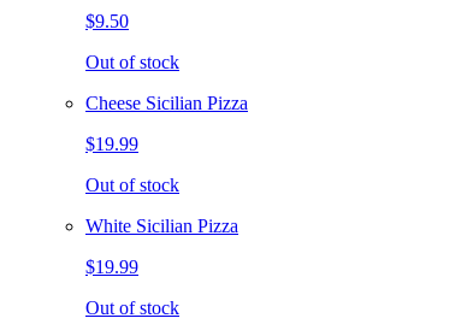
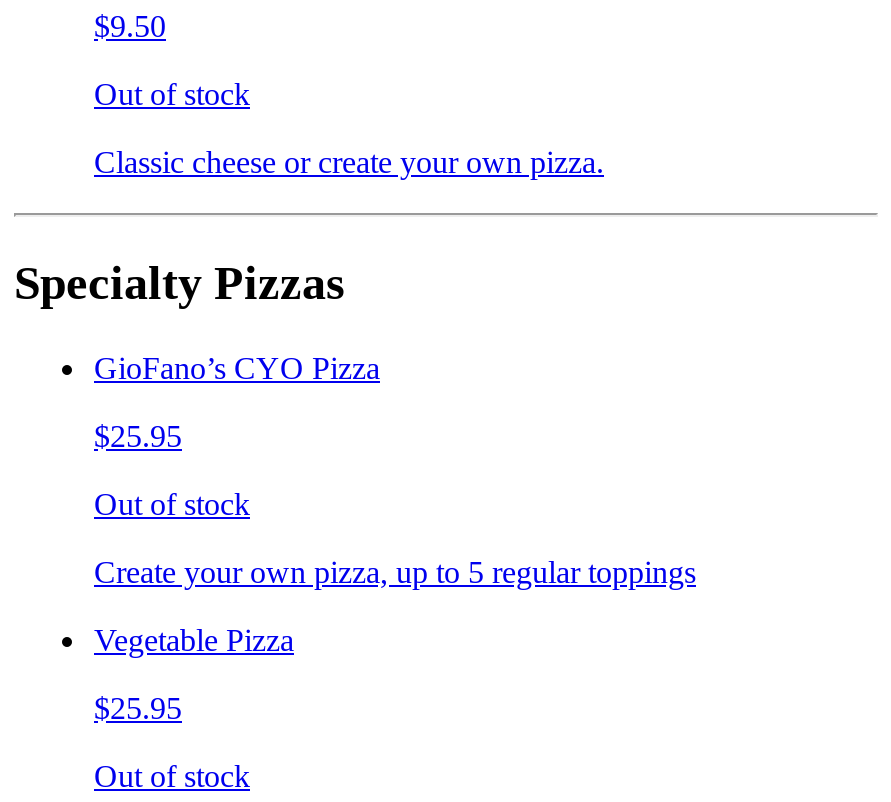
- Cheese Sicilian Pizza
- $19.99
+ Classic cheese or create your own pizza.
+ Specialty Pizzas
+ GioFano’s CYO Pizza
+ $25.95

- White Sicilian Pizza
- $19.99
+ Create your own pizza, up to 5 regular toppings
+ Vegetable Pizza
+ $25.95
